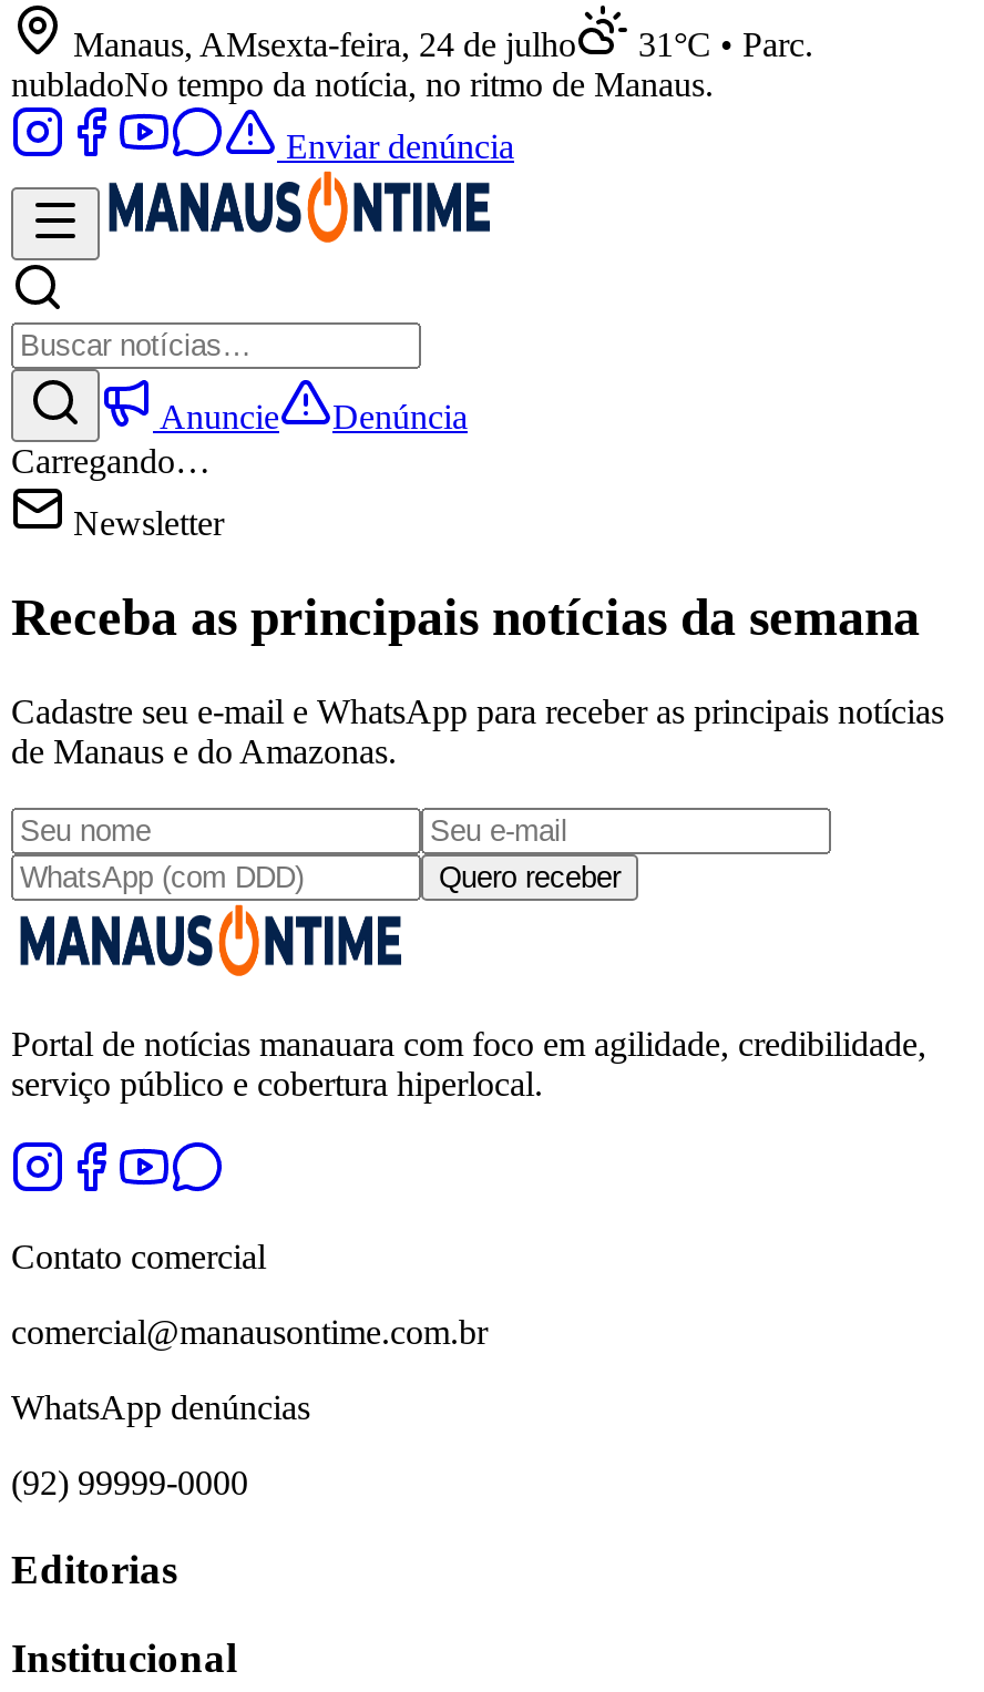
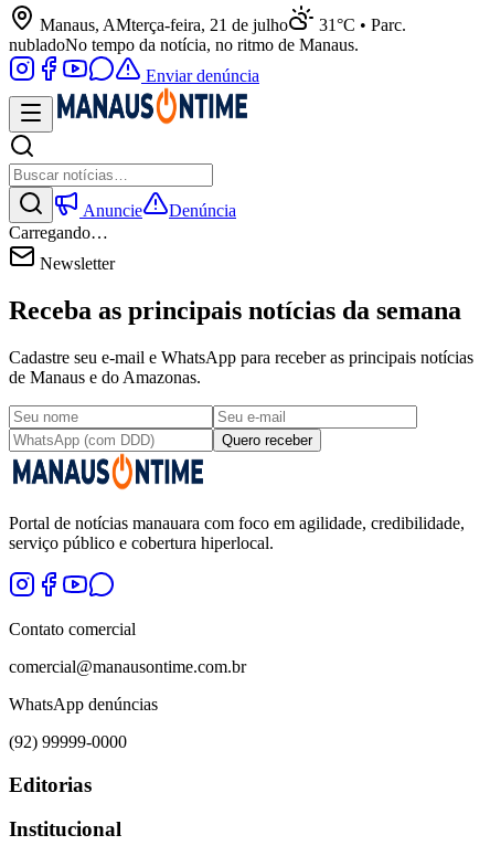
- Manaus, AMsexta-feira, 24 de julho
+ Manaus, AMterça-feira, 21 de julho
